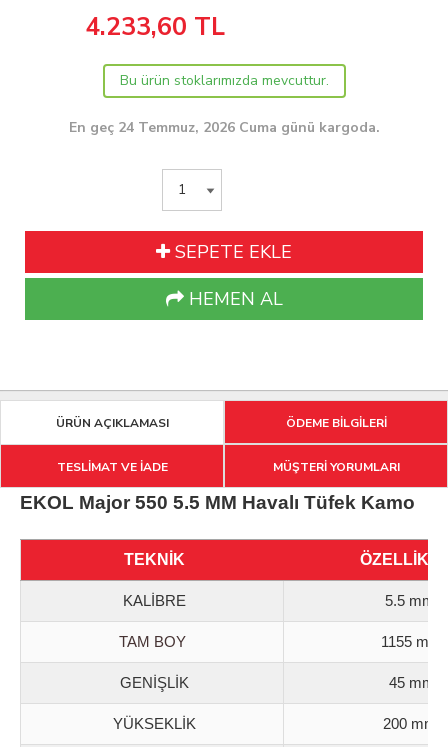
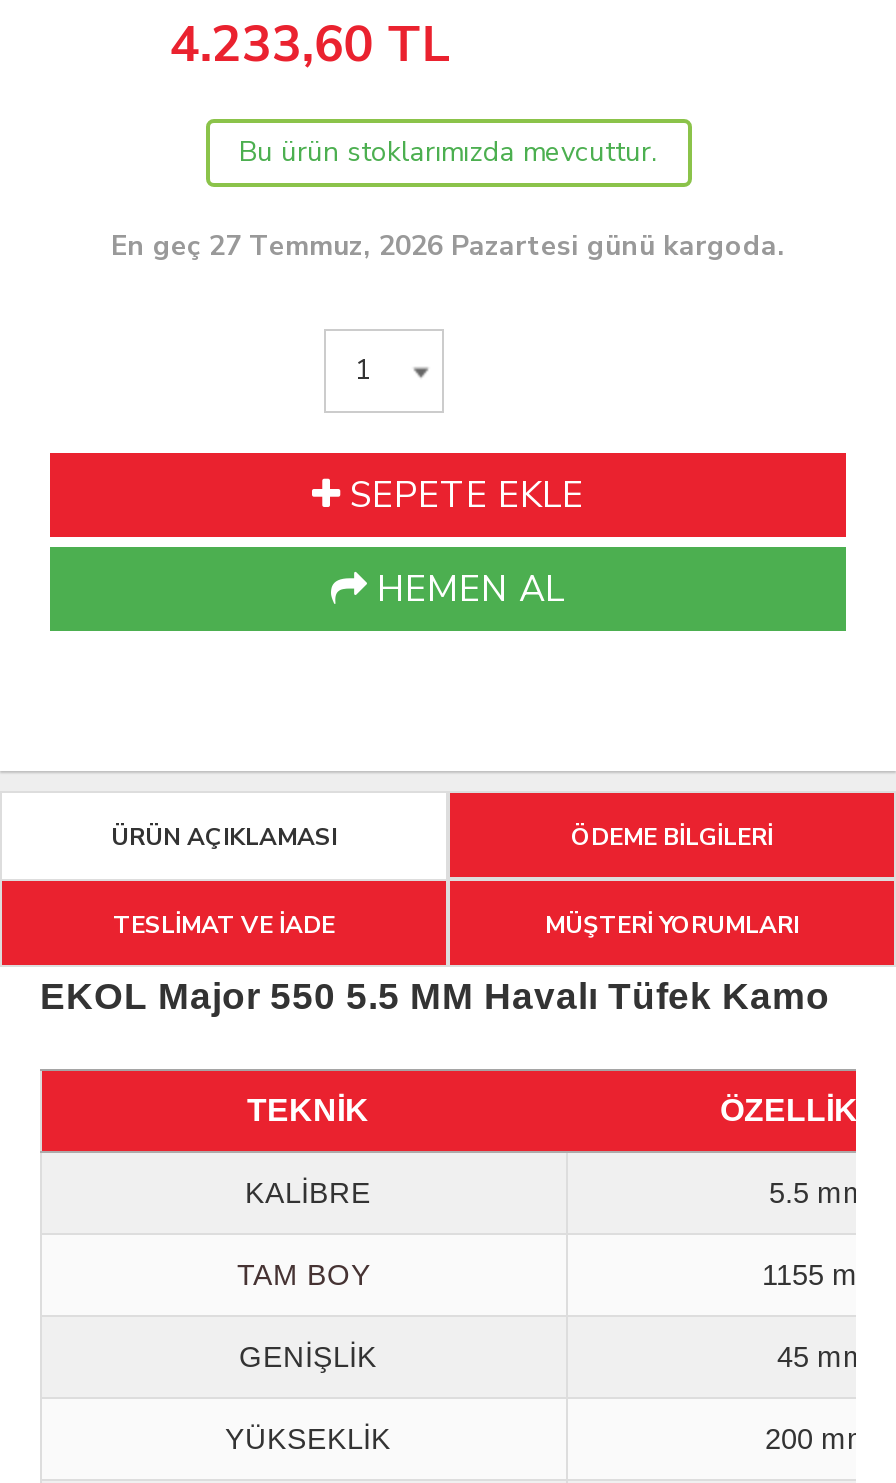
- En geç 24 Temmuz, 2026 Cuma günü kargoda.
+ En geç 27 Temmuz, 2026 Pazartesi günü kargoda.
